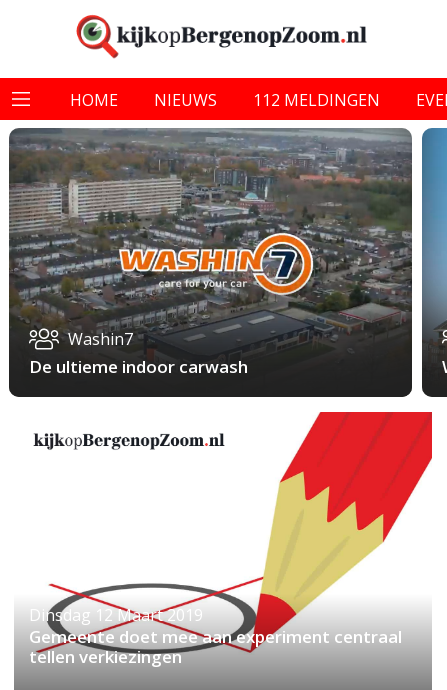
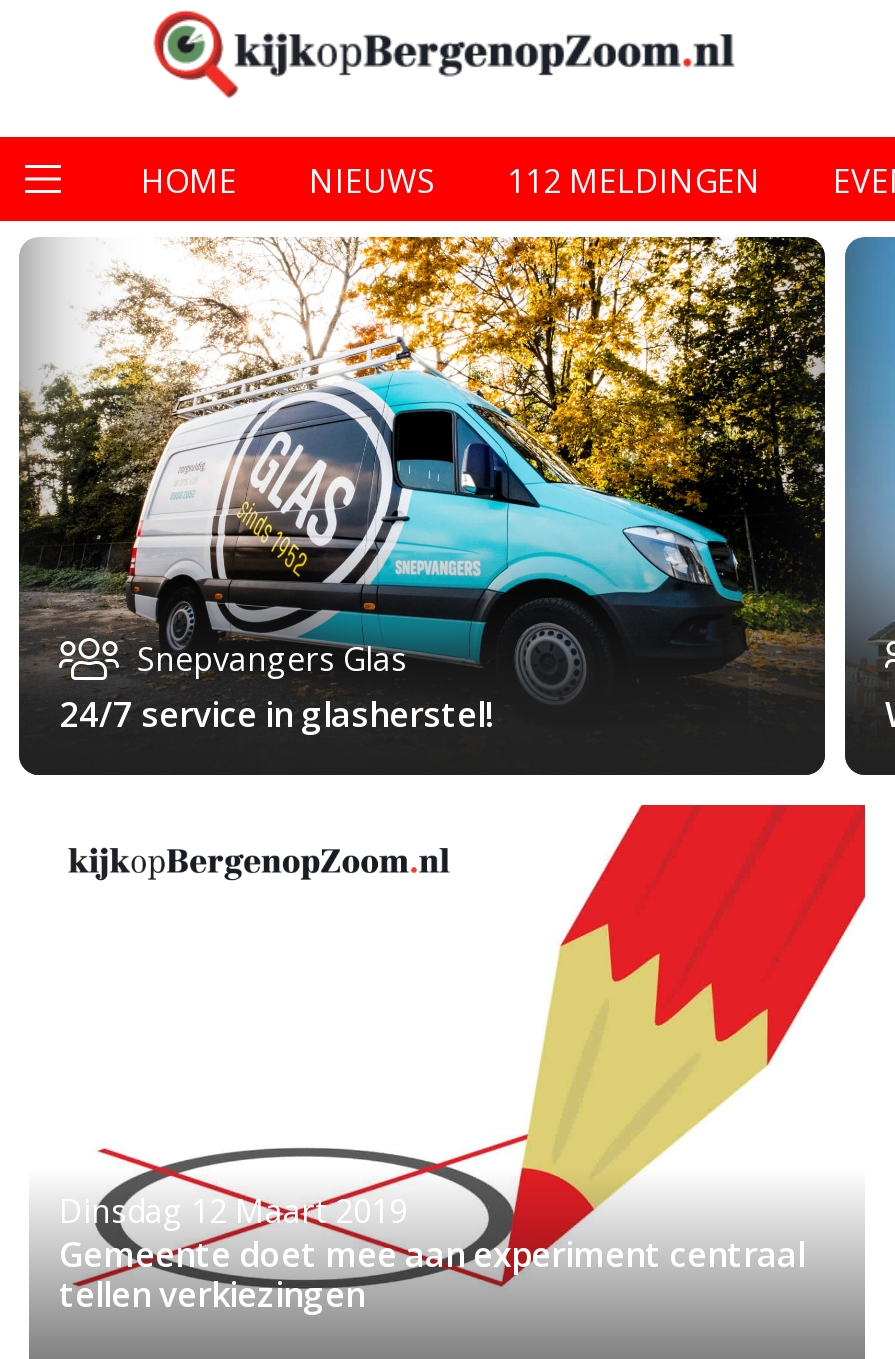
- [image]
- Washin7
- De ultieme indoor carwash
+ [image]
+ Snepvangers Glas
+ 24/7 service in glasherstel!
